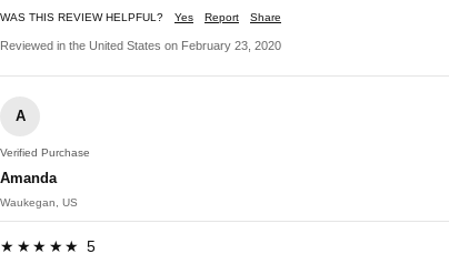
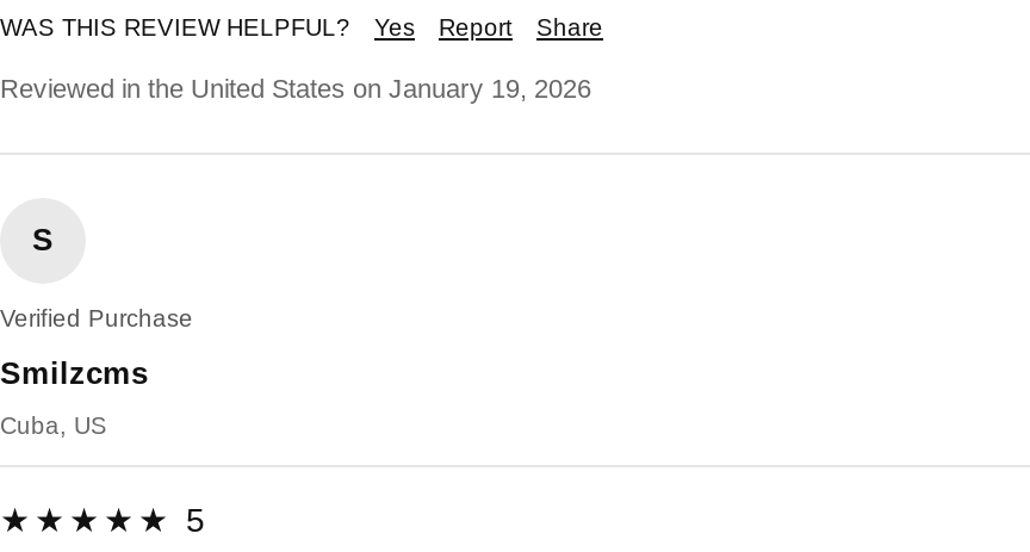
- Reviewed in the United States on February 23, 2020
+ Reviewed in the United States on January 19, 2026

- A
+ S

- Amanda
+ Smilzcms

- Waukegan, US
+ Cuba, US
